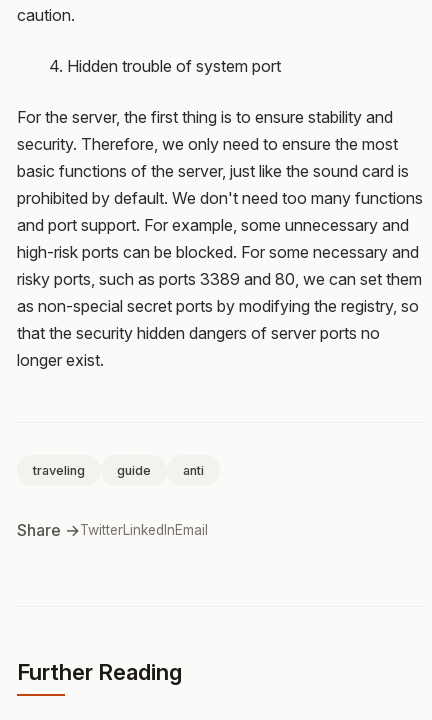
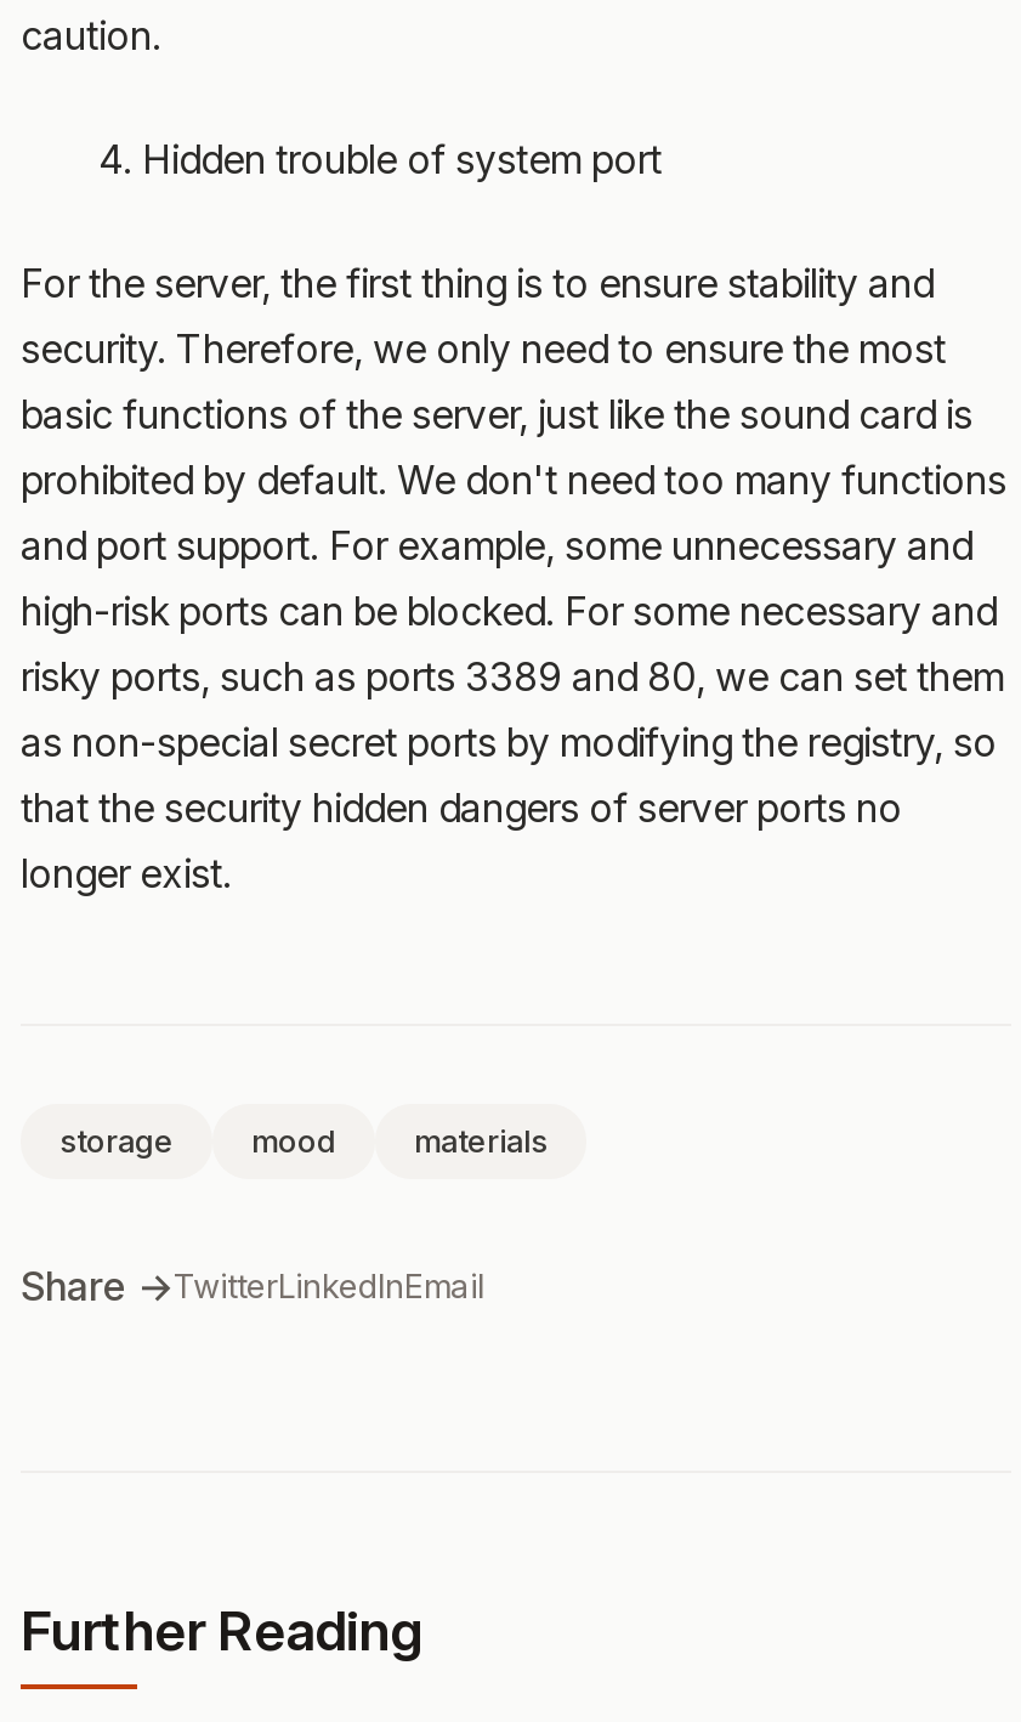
- traveling
- guide
- anti
+ storage
+ mood
+ materials
